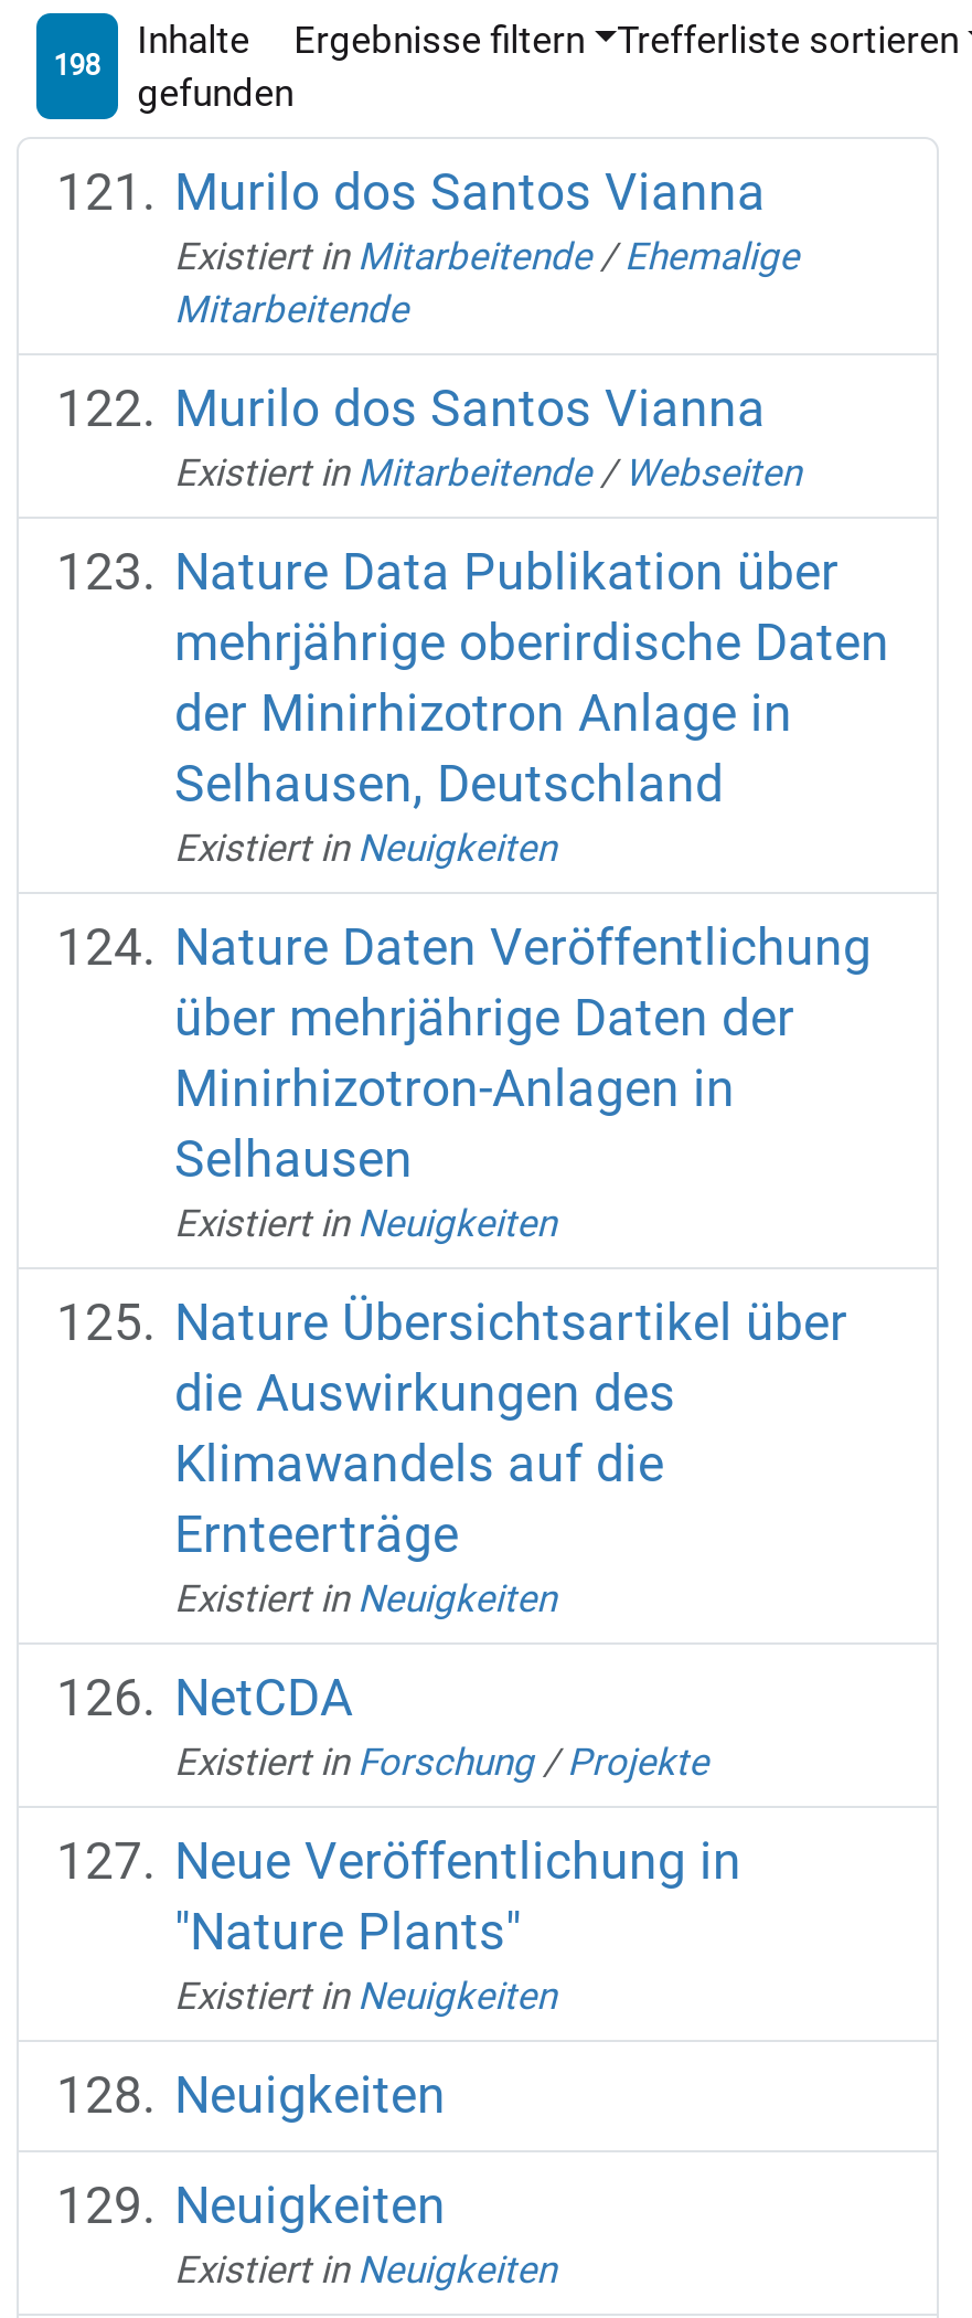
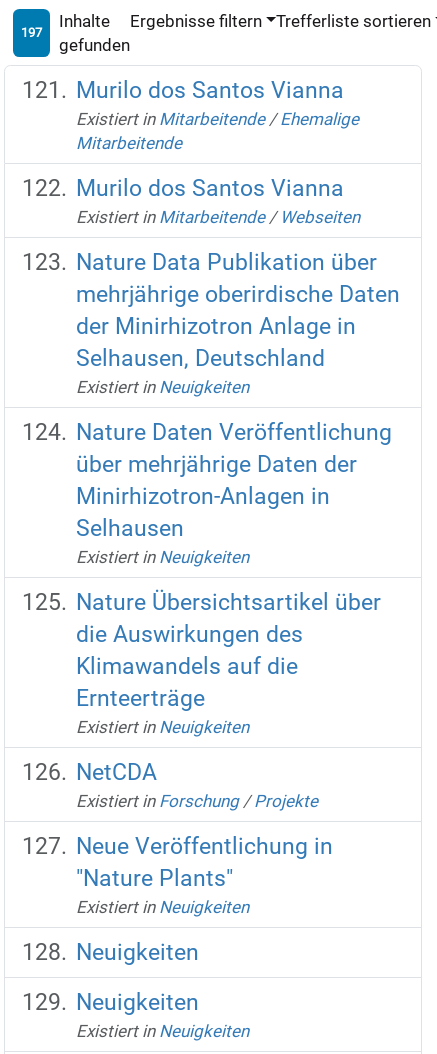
- 198
+ 197
